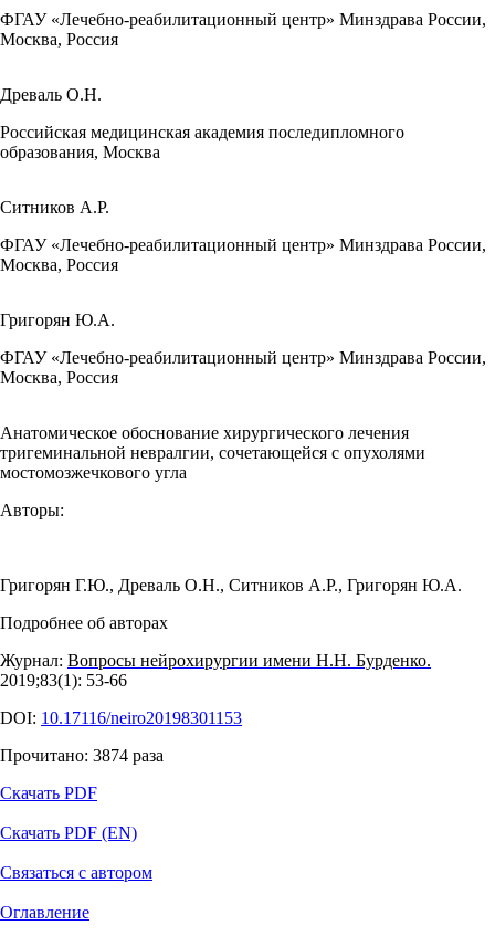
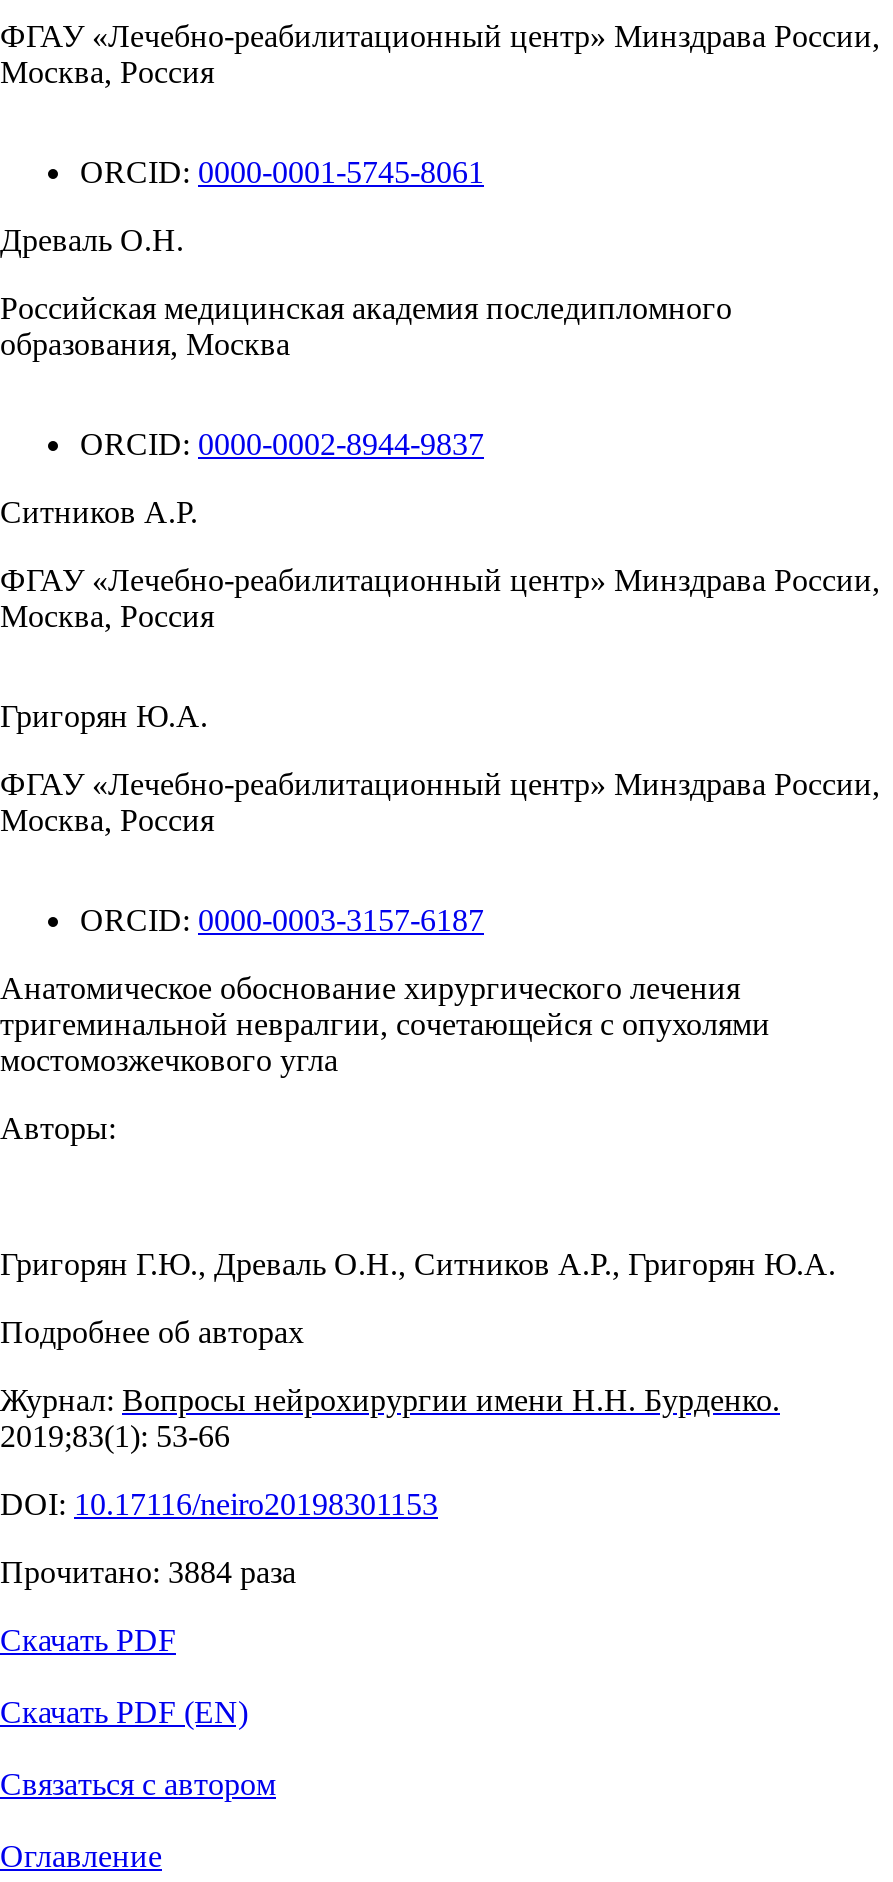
+ ORCID: 0000-0001-5745-8061

+ ORCID: 0000-0002-8944-9837

+ ORCID: 0000-0003-3157-6187

- Прочитано: 3874 раза
+ Прочитано: 3884 раза
